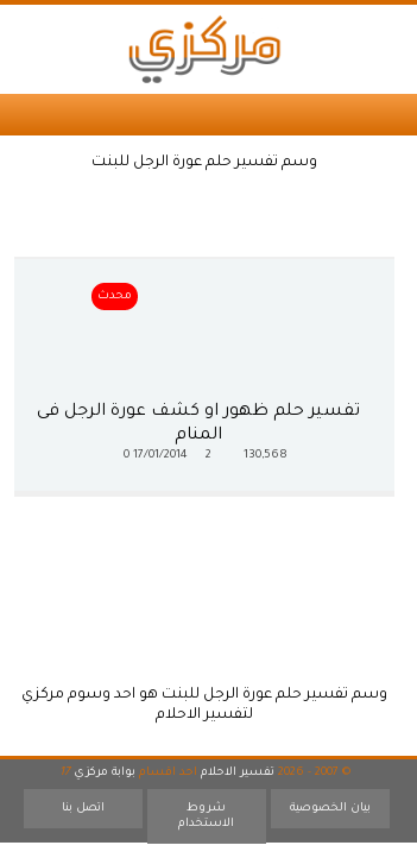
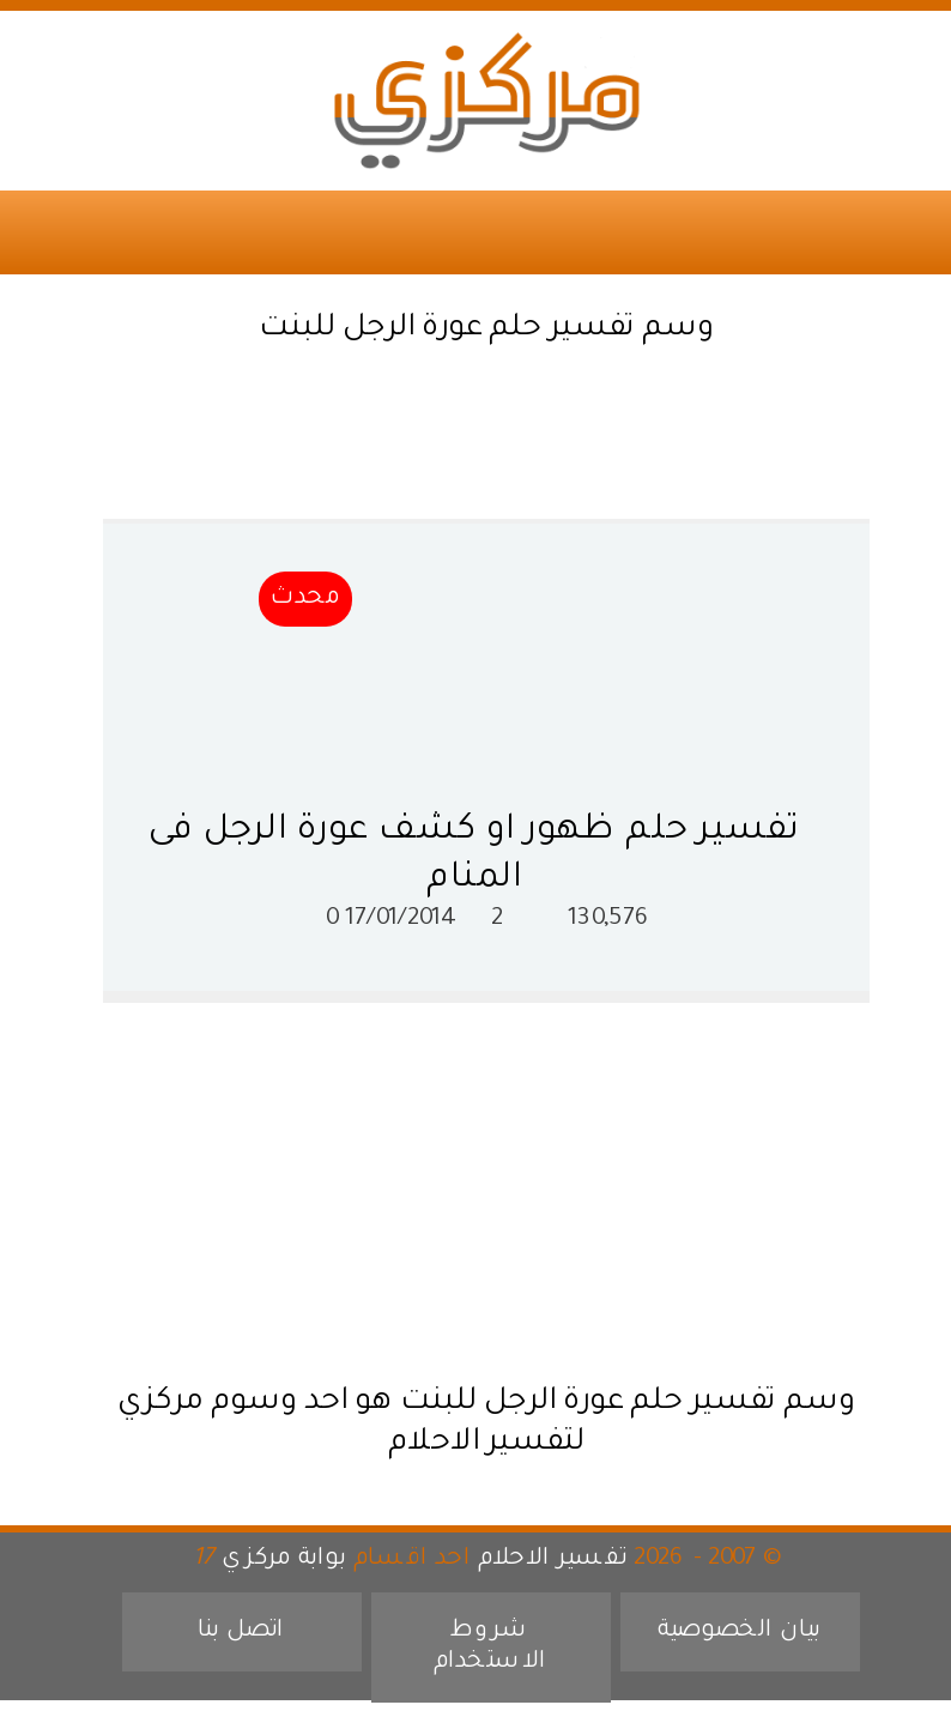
- 130,568
+ 130,576
